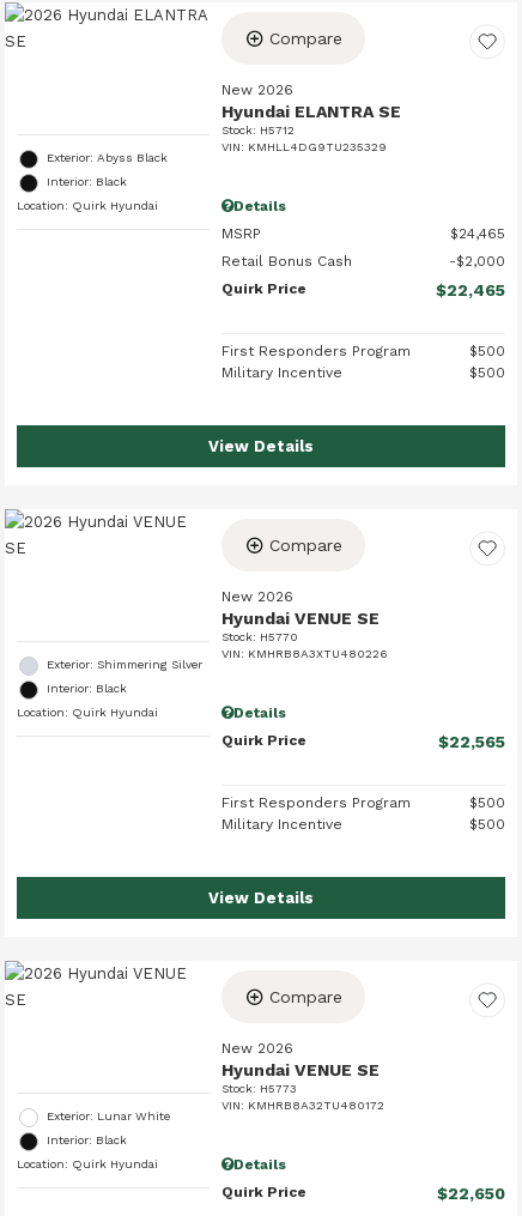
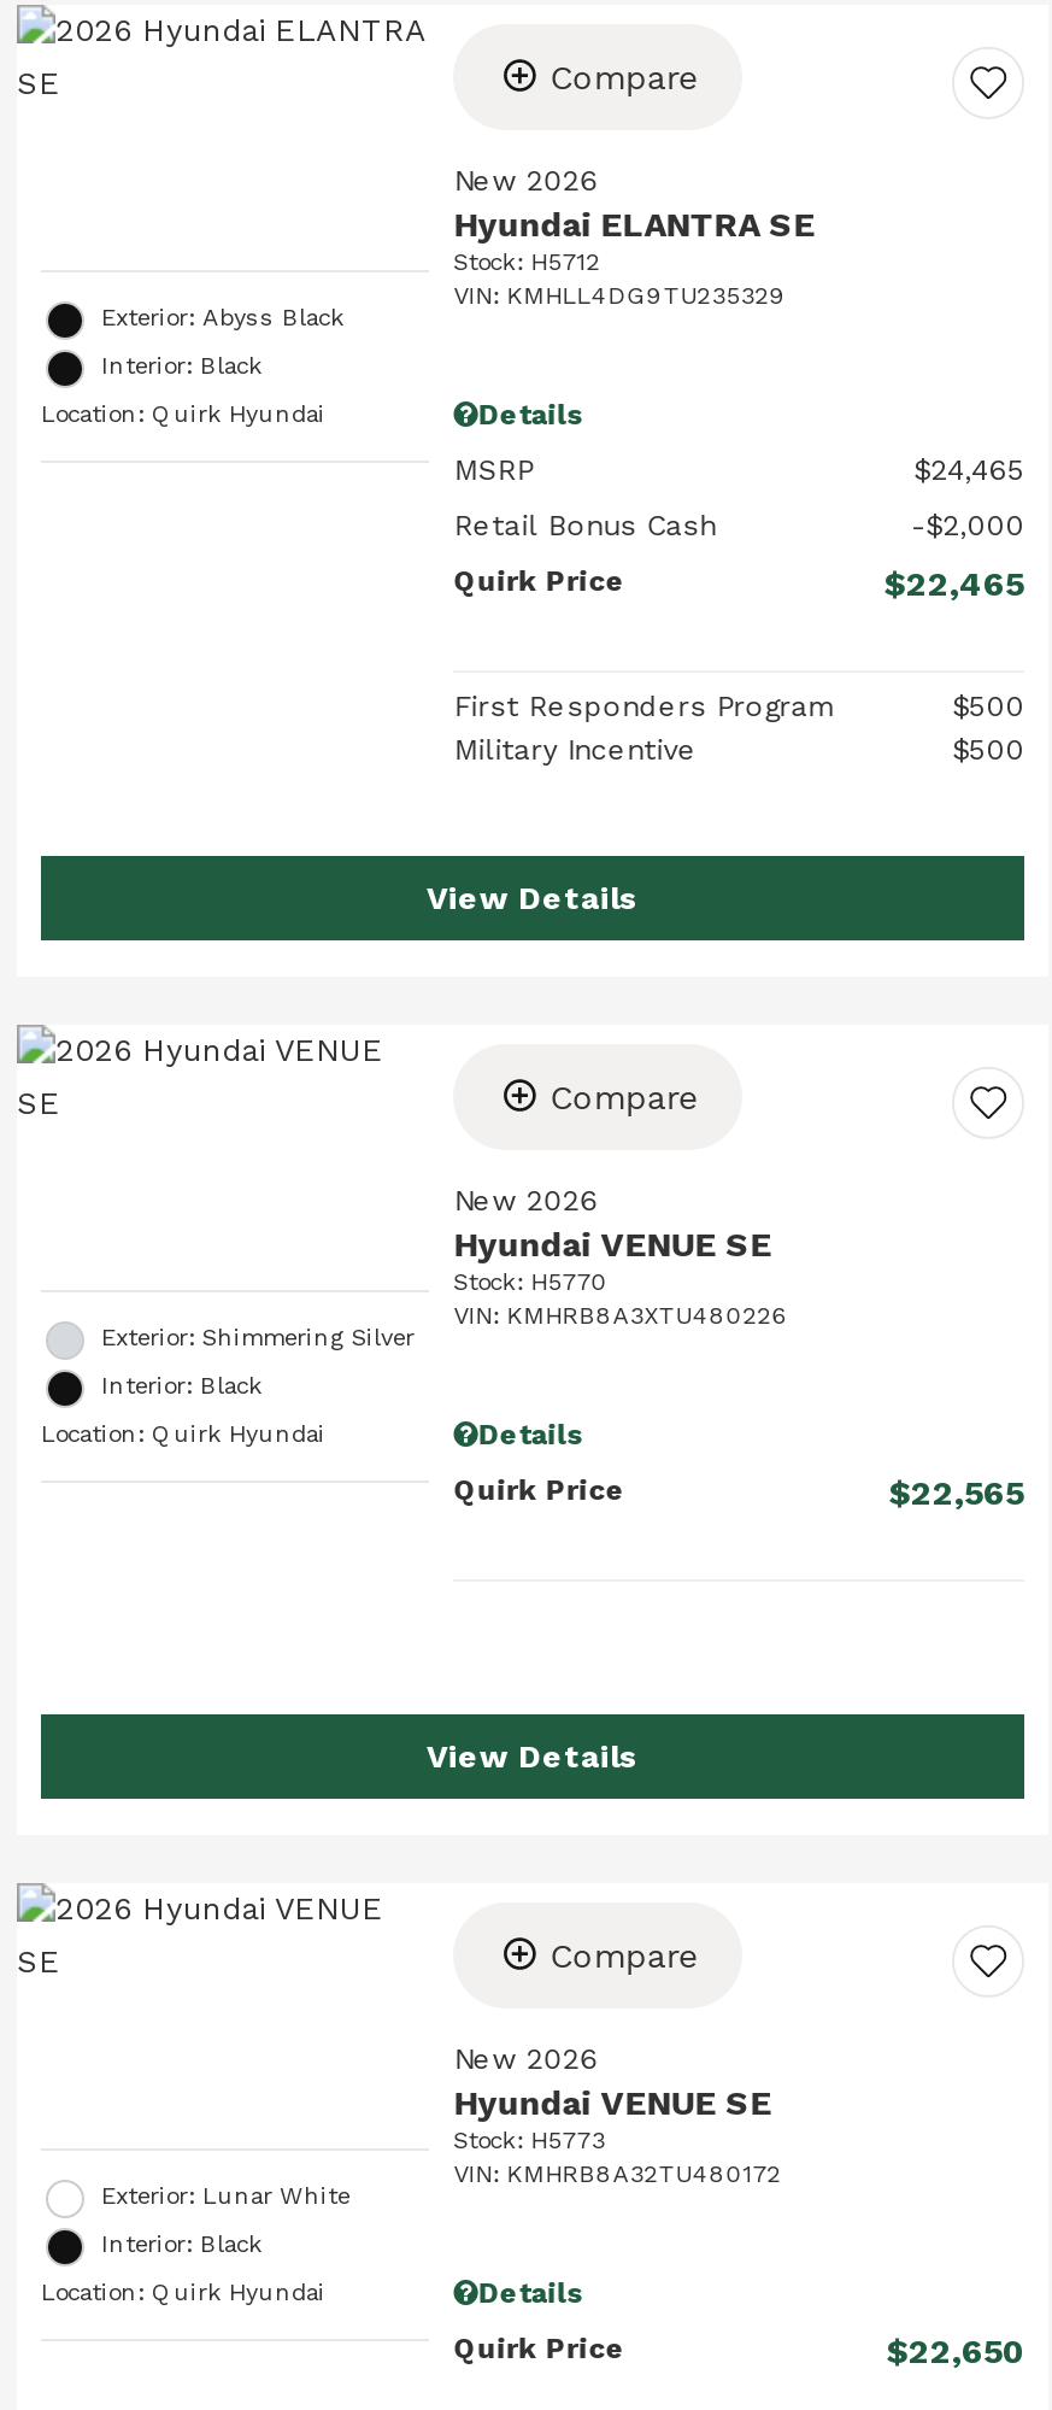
- First Responders Program
- $500
- Military Incentive
- $500
